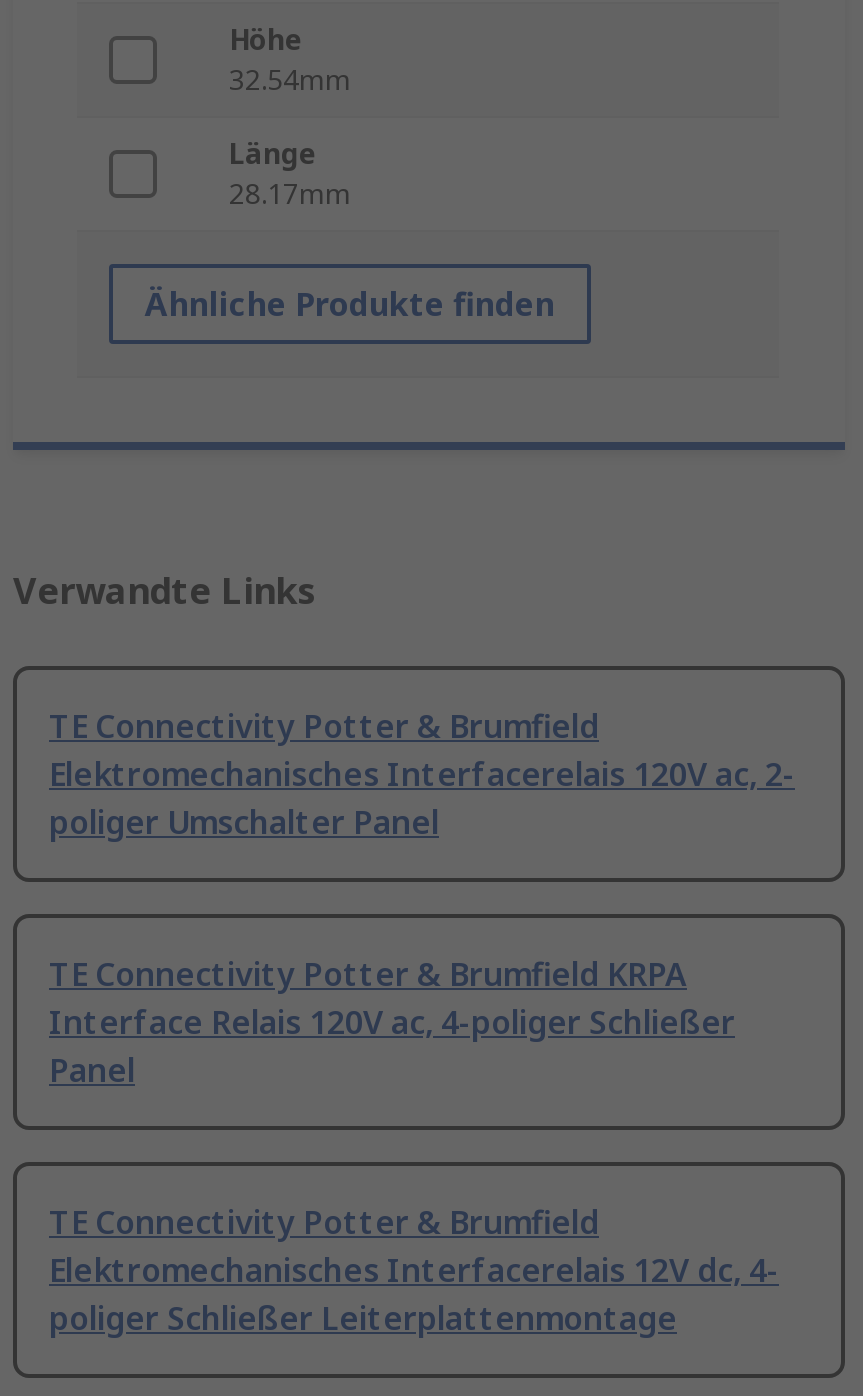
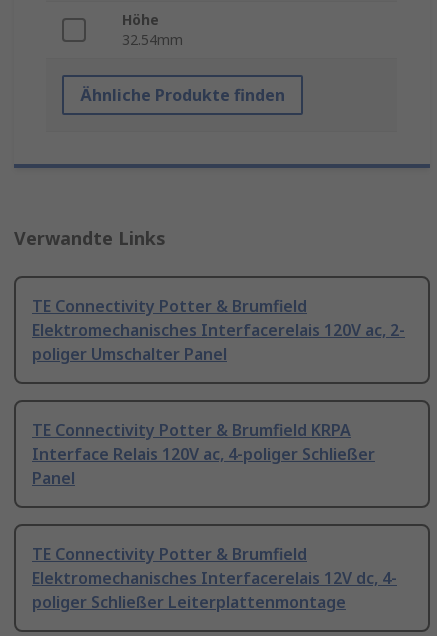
- Länge
- 28.17mm
